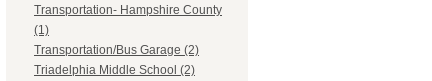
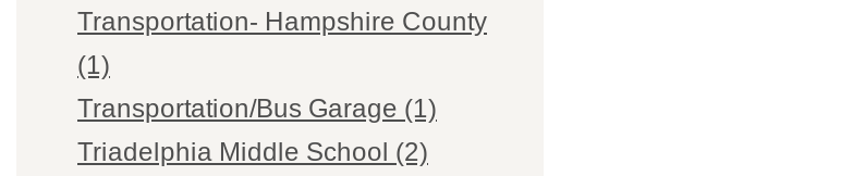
- Transportation/Bus Garage (2)
+ Transportation/Bus Garage (1)
